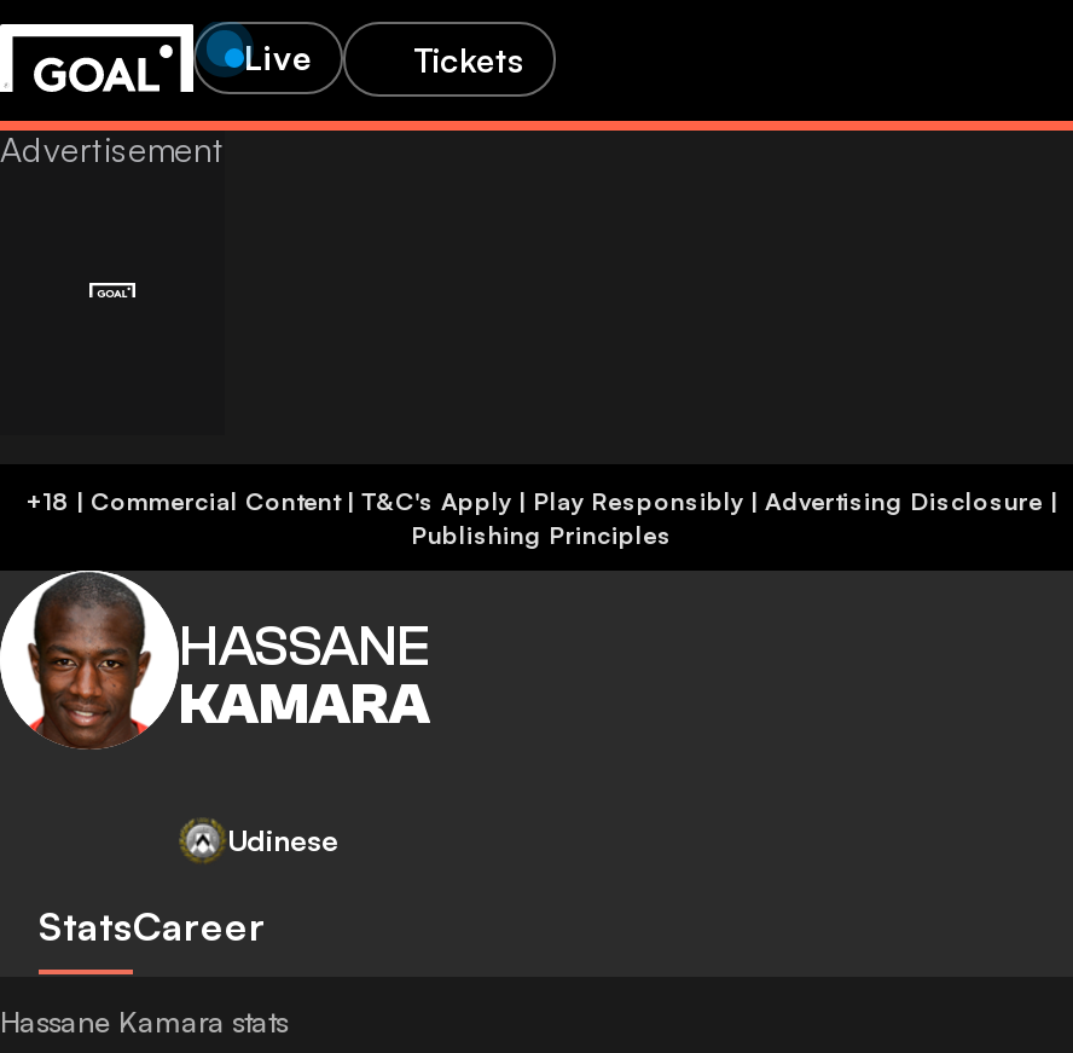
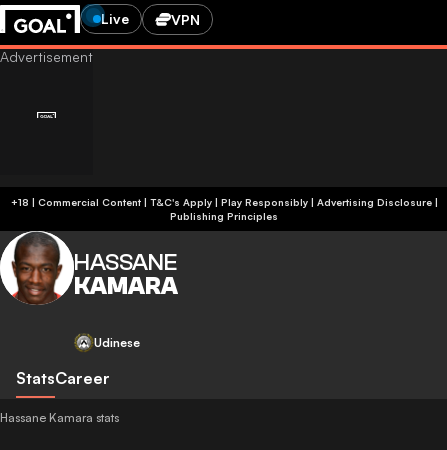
- Tickets
+ VPN
